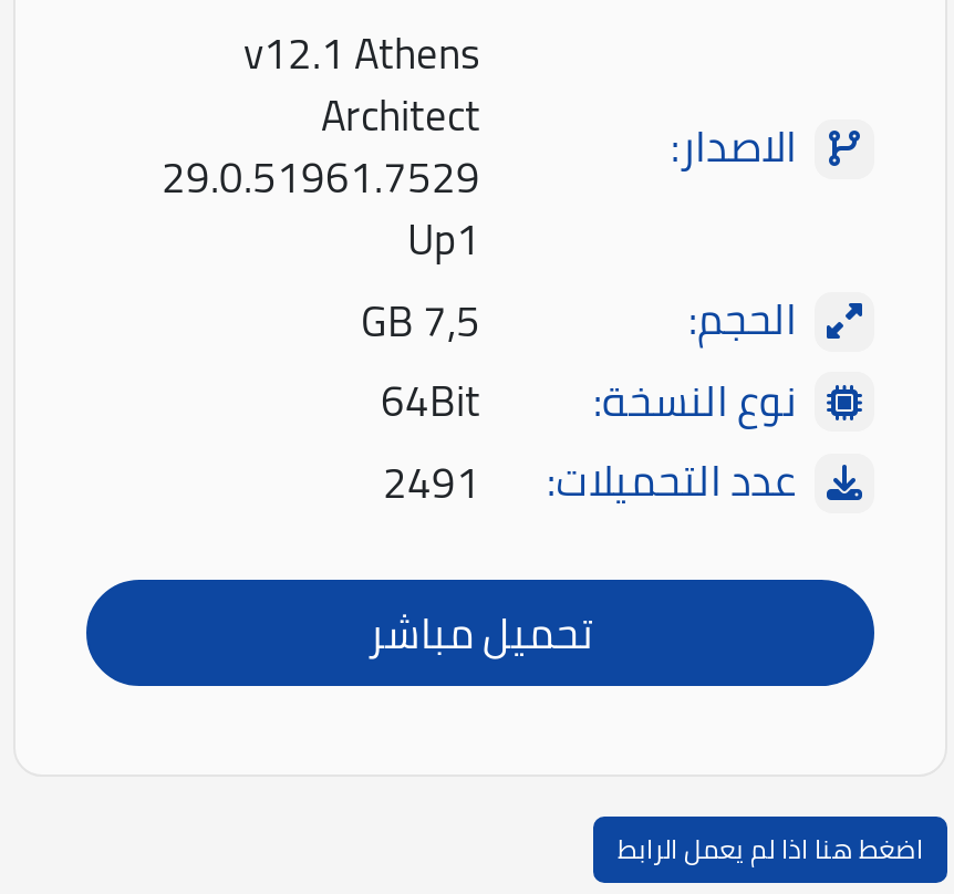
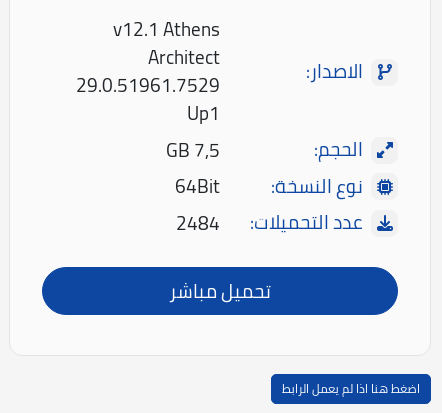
- عدد التحميلات: 2491
+ عدد التحميلات: 2484
